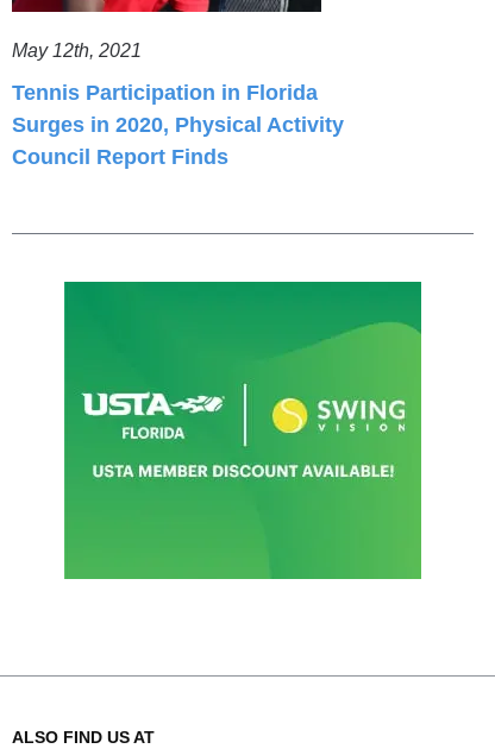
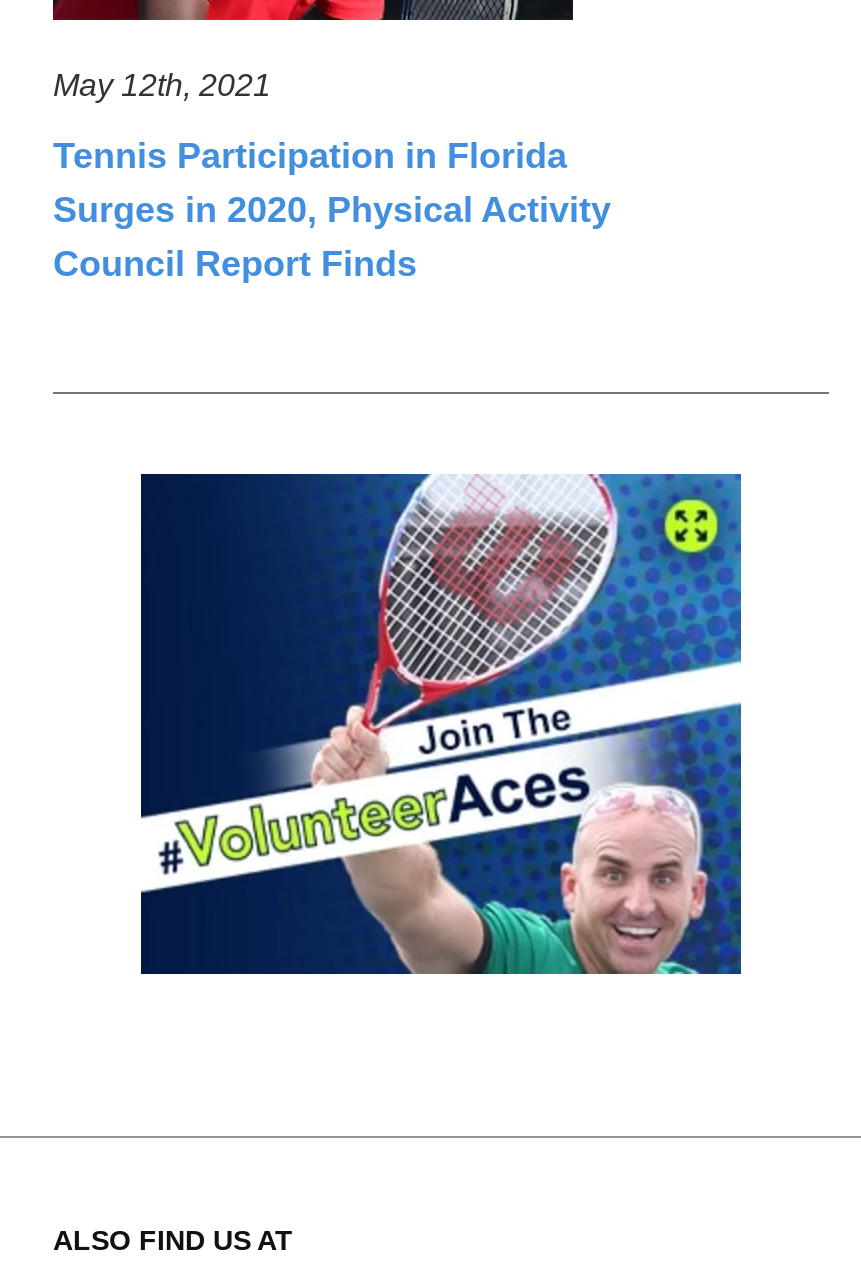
- [image]
+ [image]
